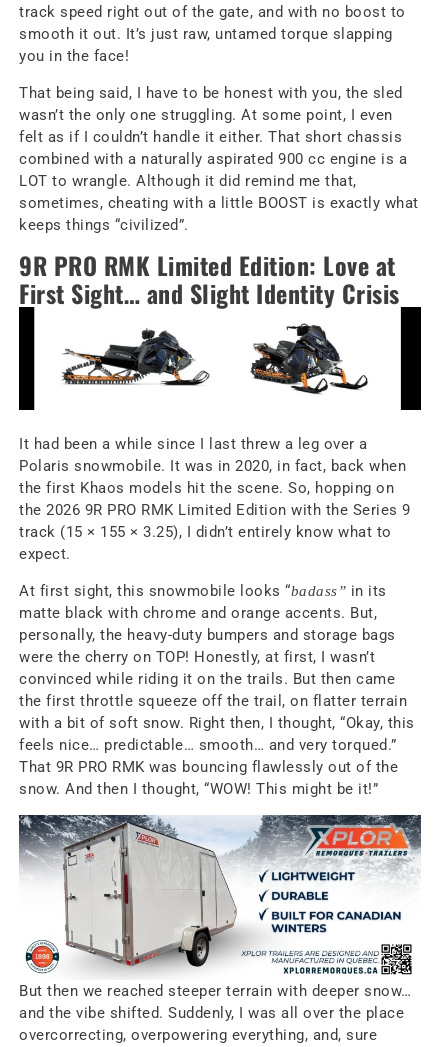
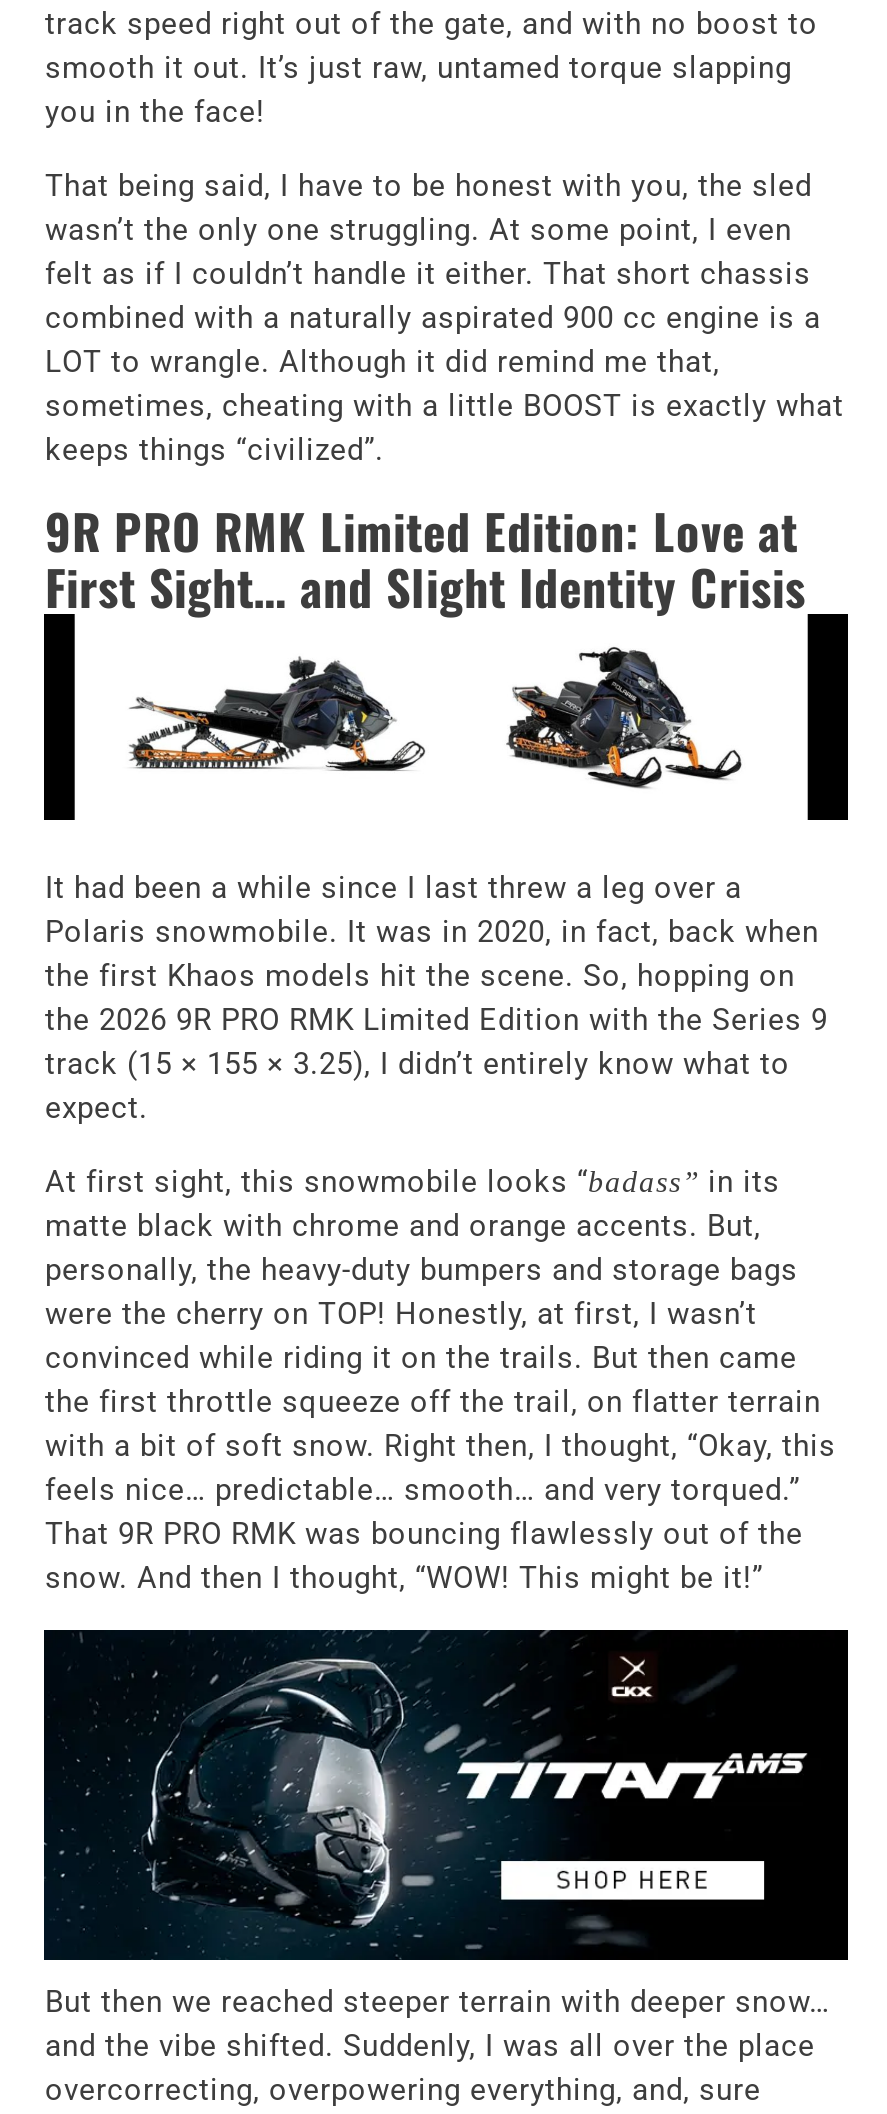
- [image]
+ [image]
